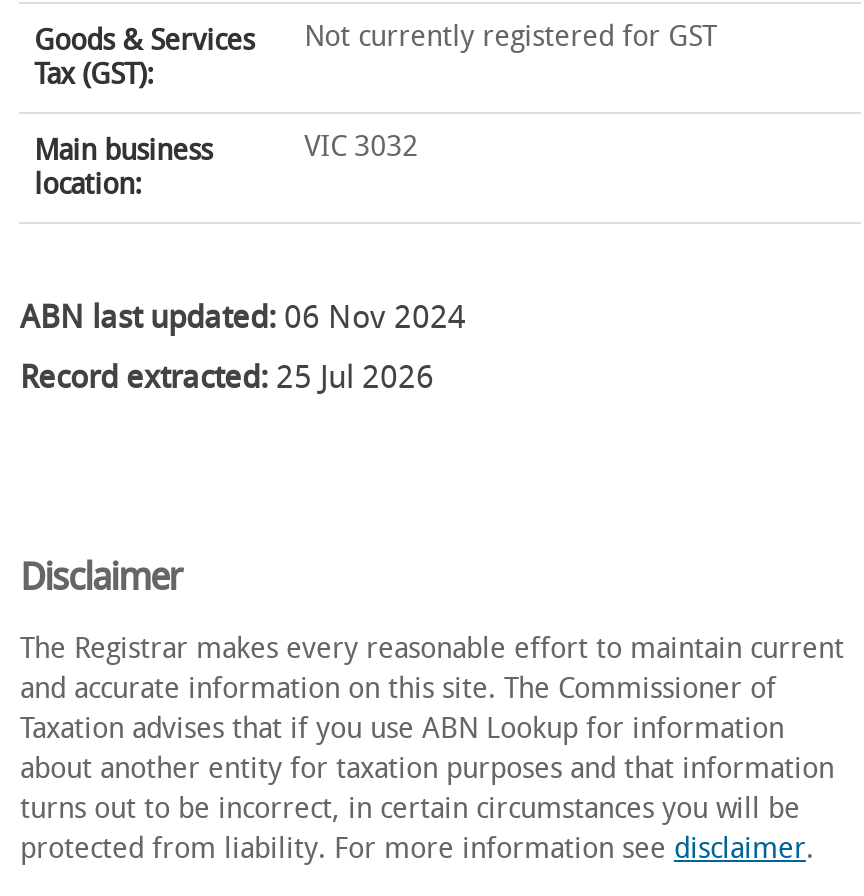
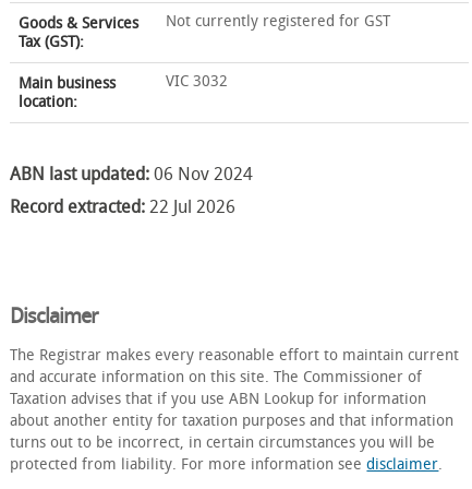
- Record extracted: 25 Jul 2026
+ Record extracted: 22 Jul 2026
